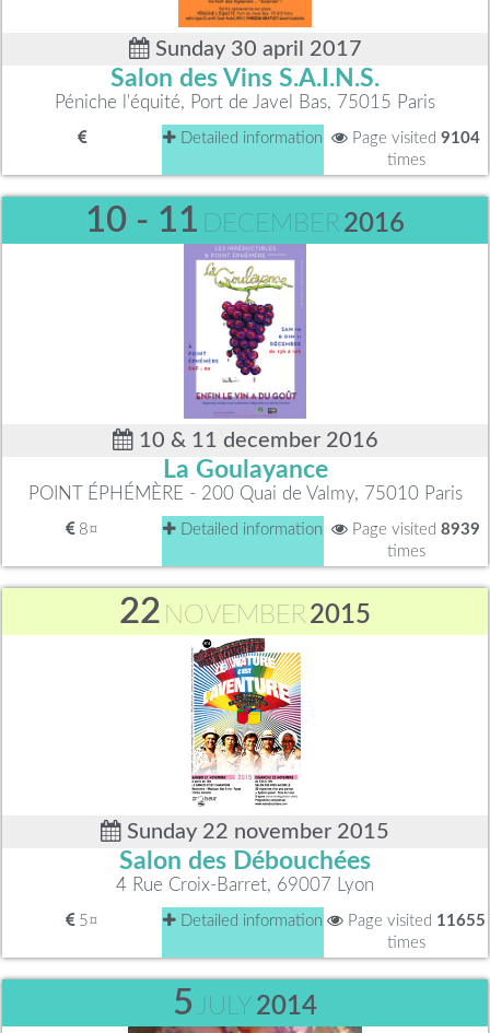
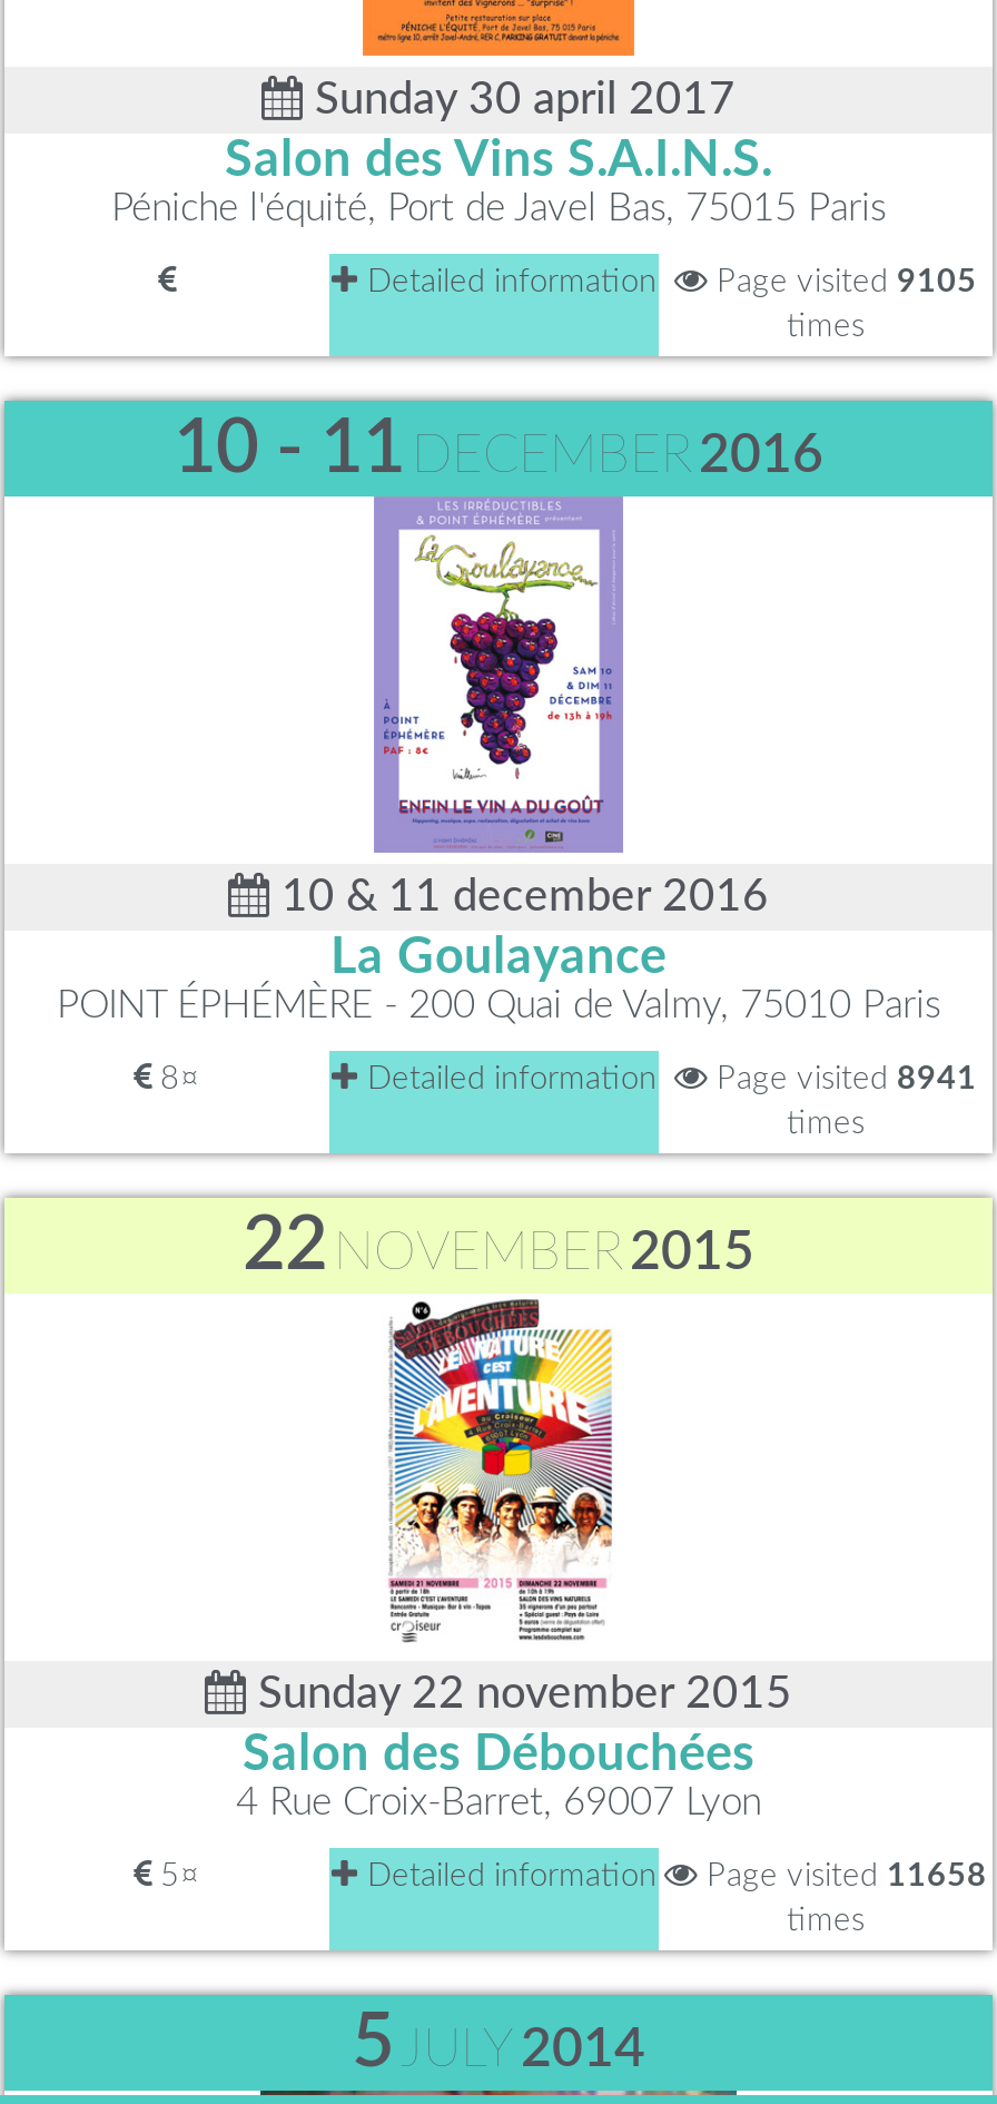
- Detailed information Page visited 9104
+ Detailed information Page visited 9105

- Detailed information Page visited 8939
+ Detailed information Page visited 8941

- Detailed information Page visited 11655
+ Detailed information Page visited 11658
